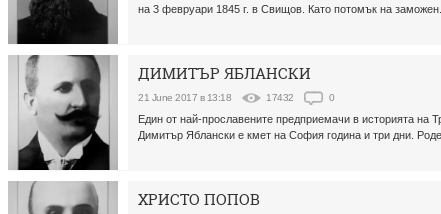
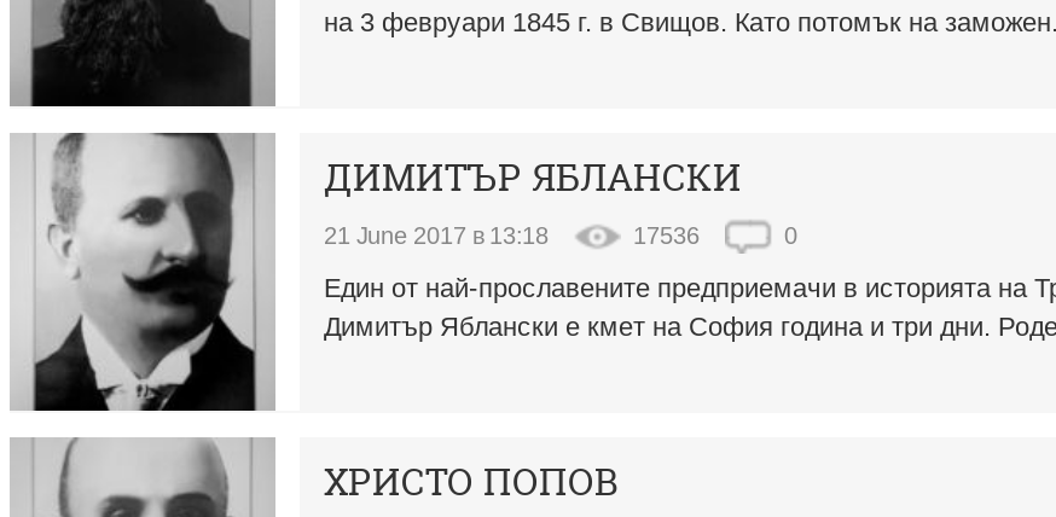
- 17432
+ 17536
